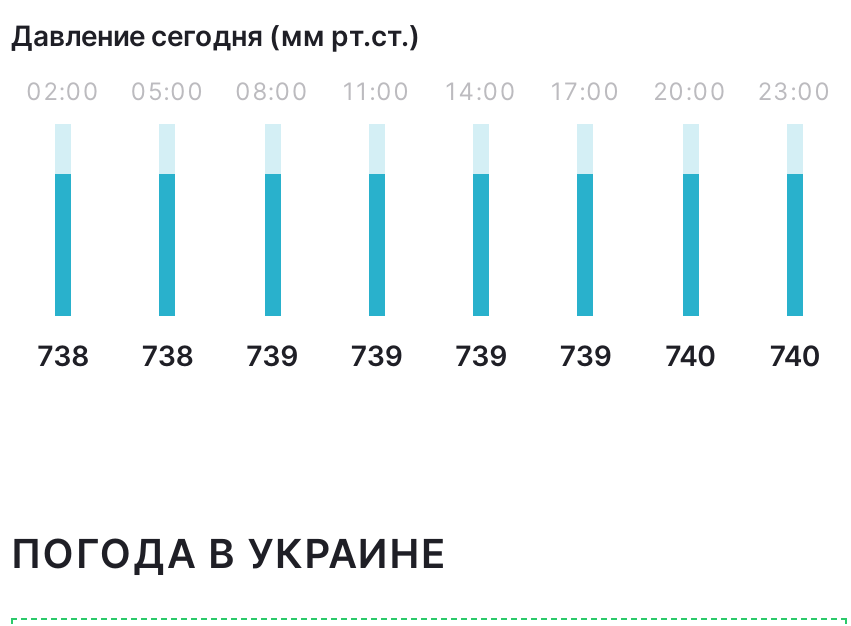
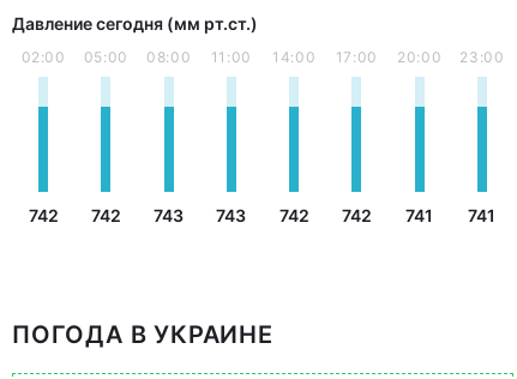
- 738
+ 742

- 738
+ 742

- 739
+ 743

- 739
+ 743

- 739
+ 742

- 739
+ 742

- 740
+ 741

- 740
+ 741
